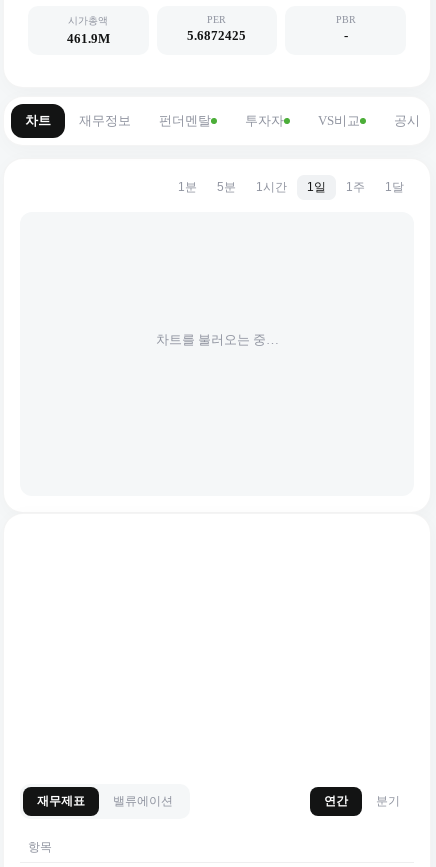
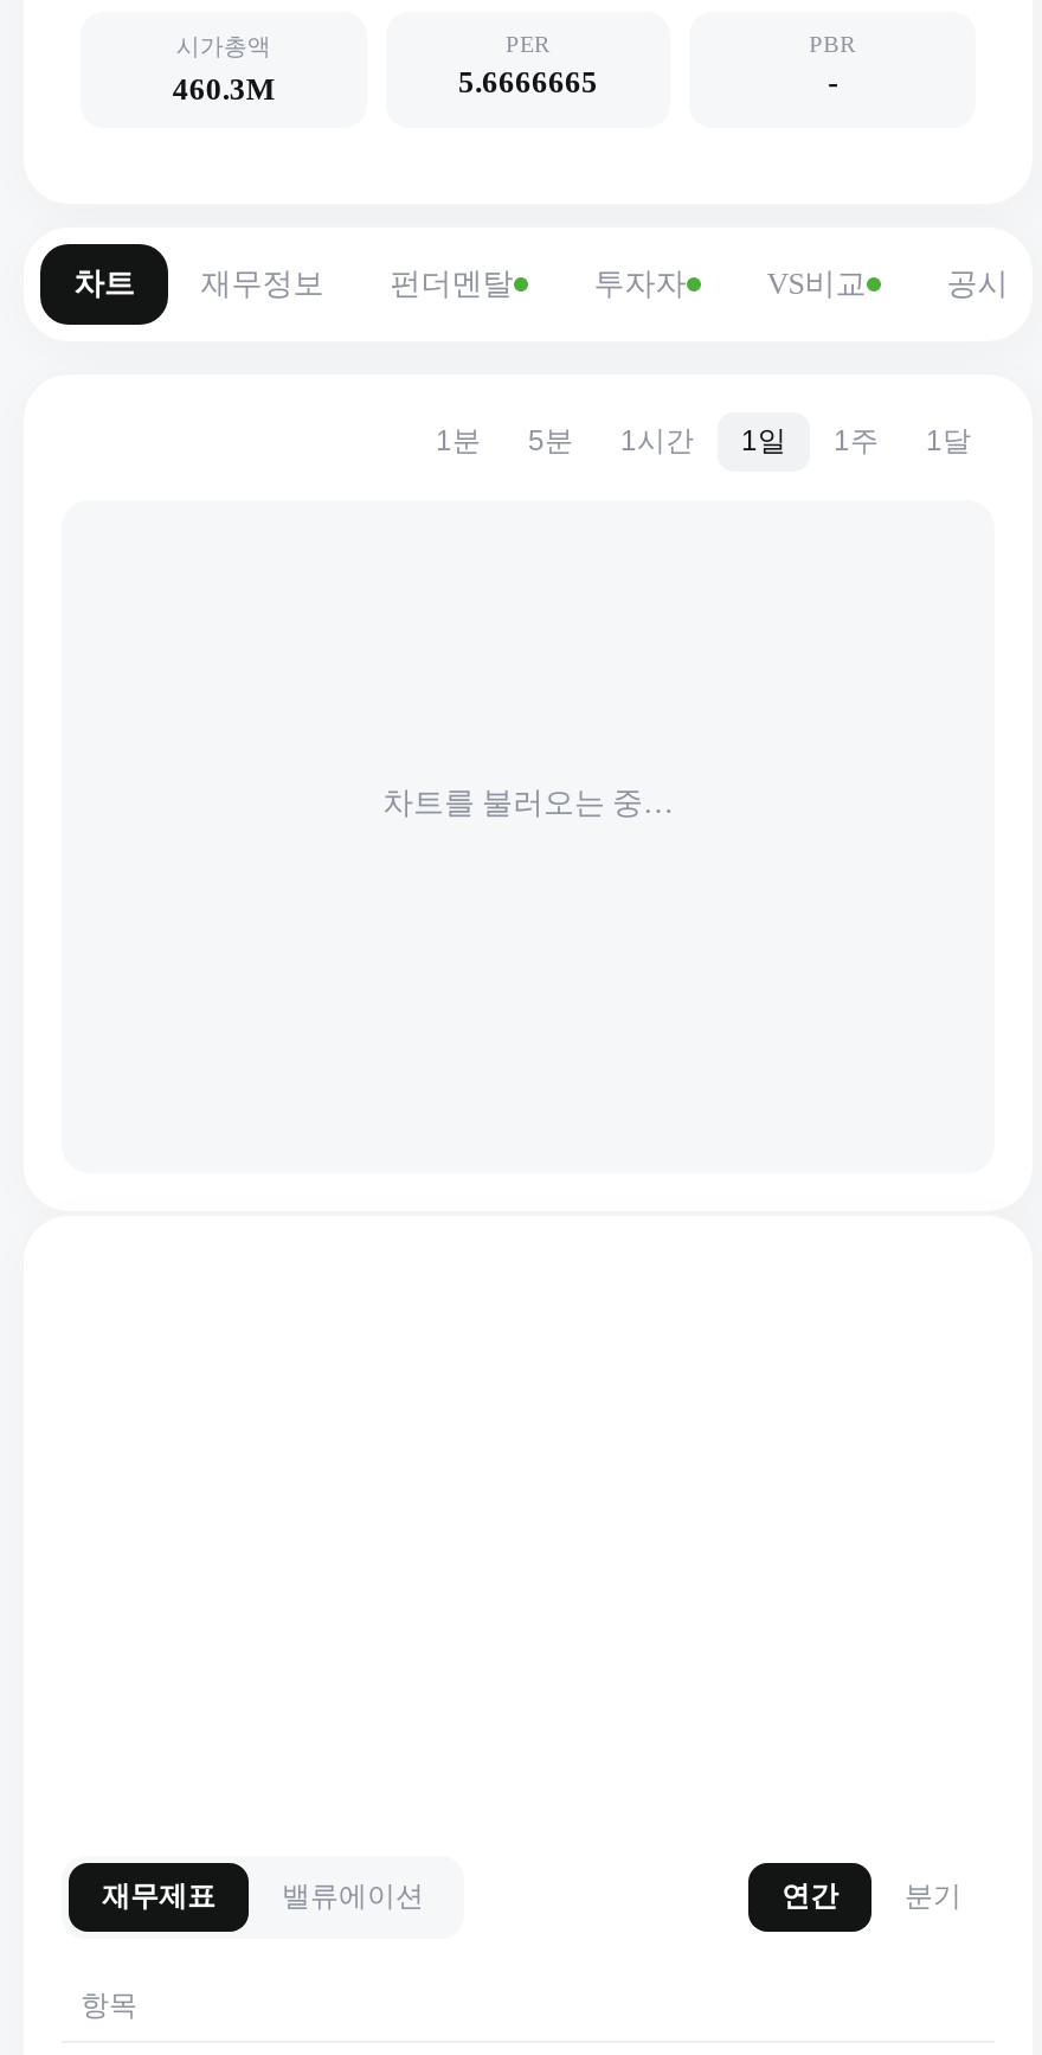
- 461.9M
+ 460.3M

- 5.6872425
+ 5.6666665
